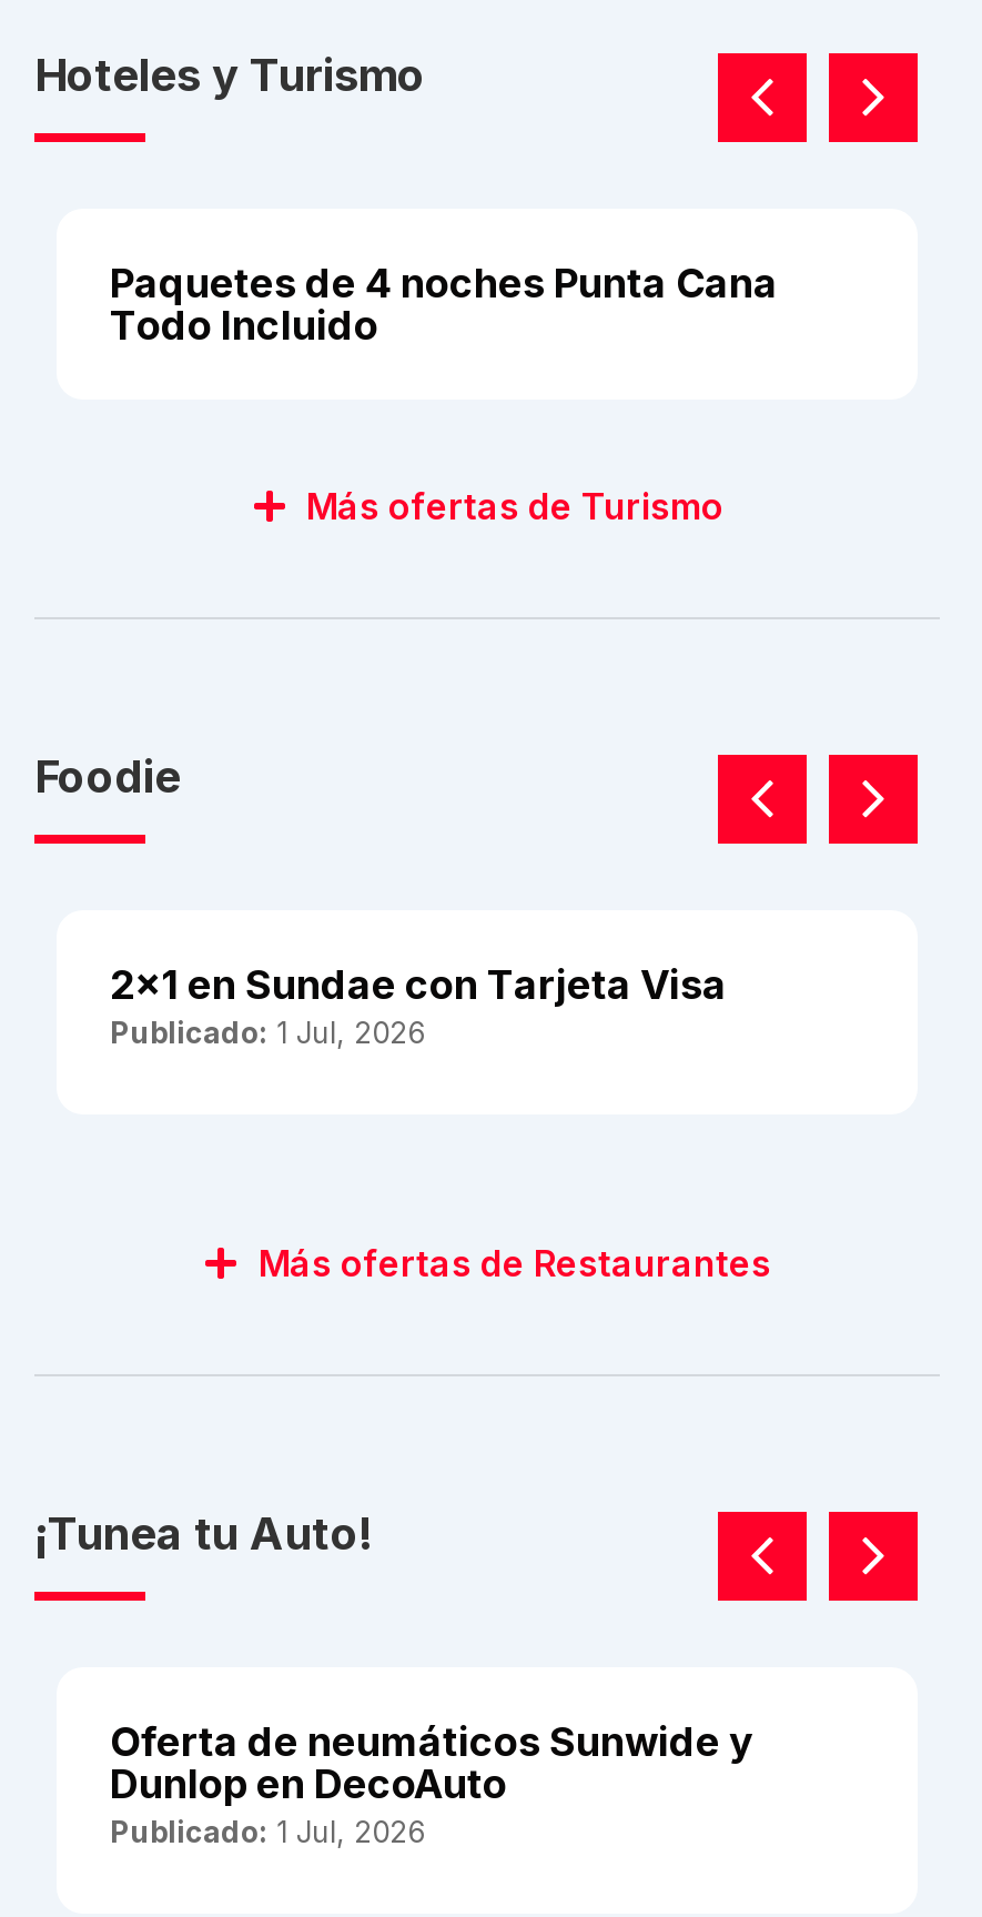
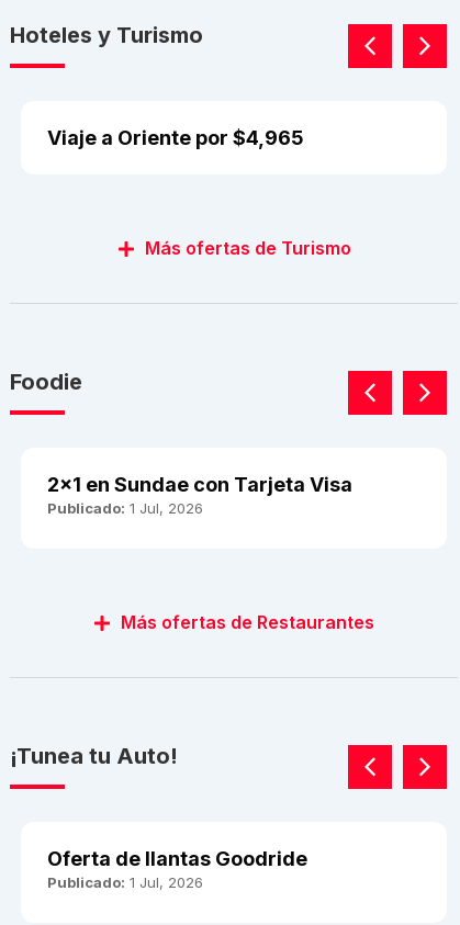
- Paquetes de 4 noches Punta Cana
- Todo Incluido
+ Viaje a Oriente por $4,965

- Oferta de neumáticos Sunwide y
- Dunlop en DecoAuto
+ Oferta de llantas Goodride
